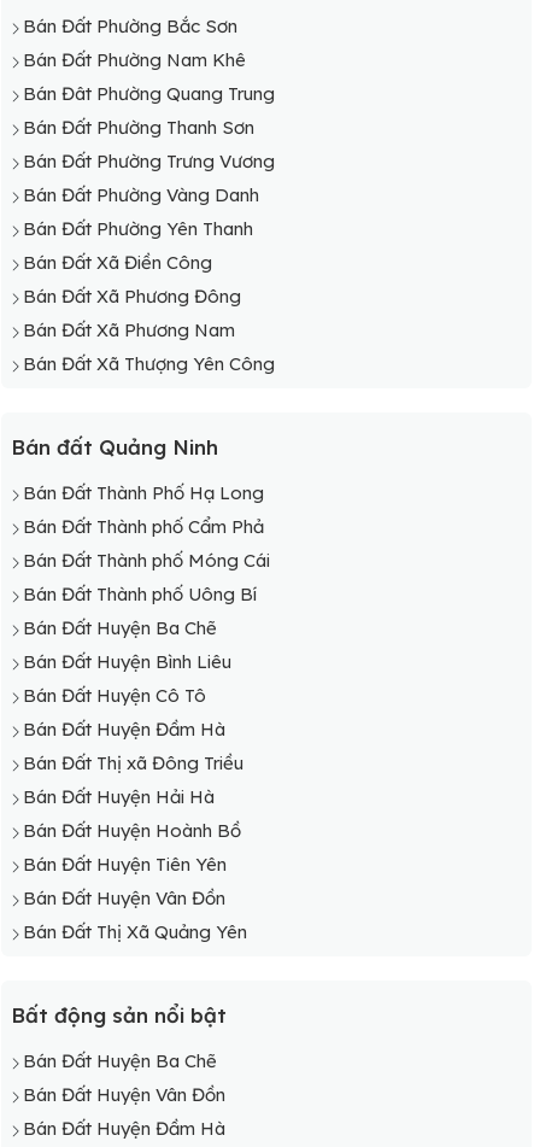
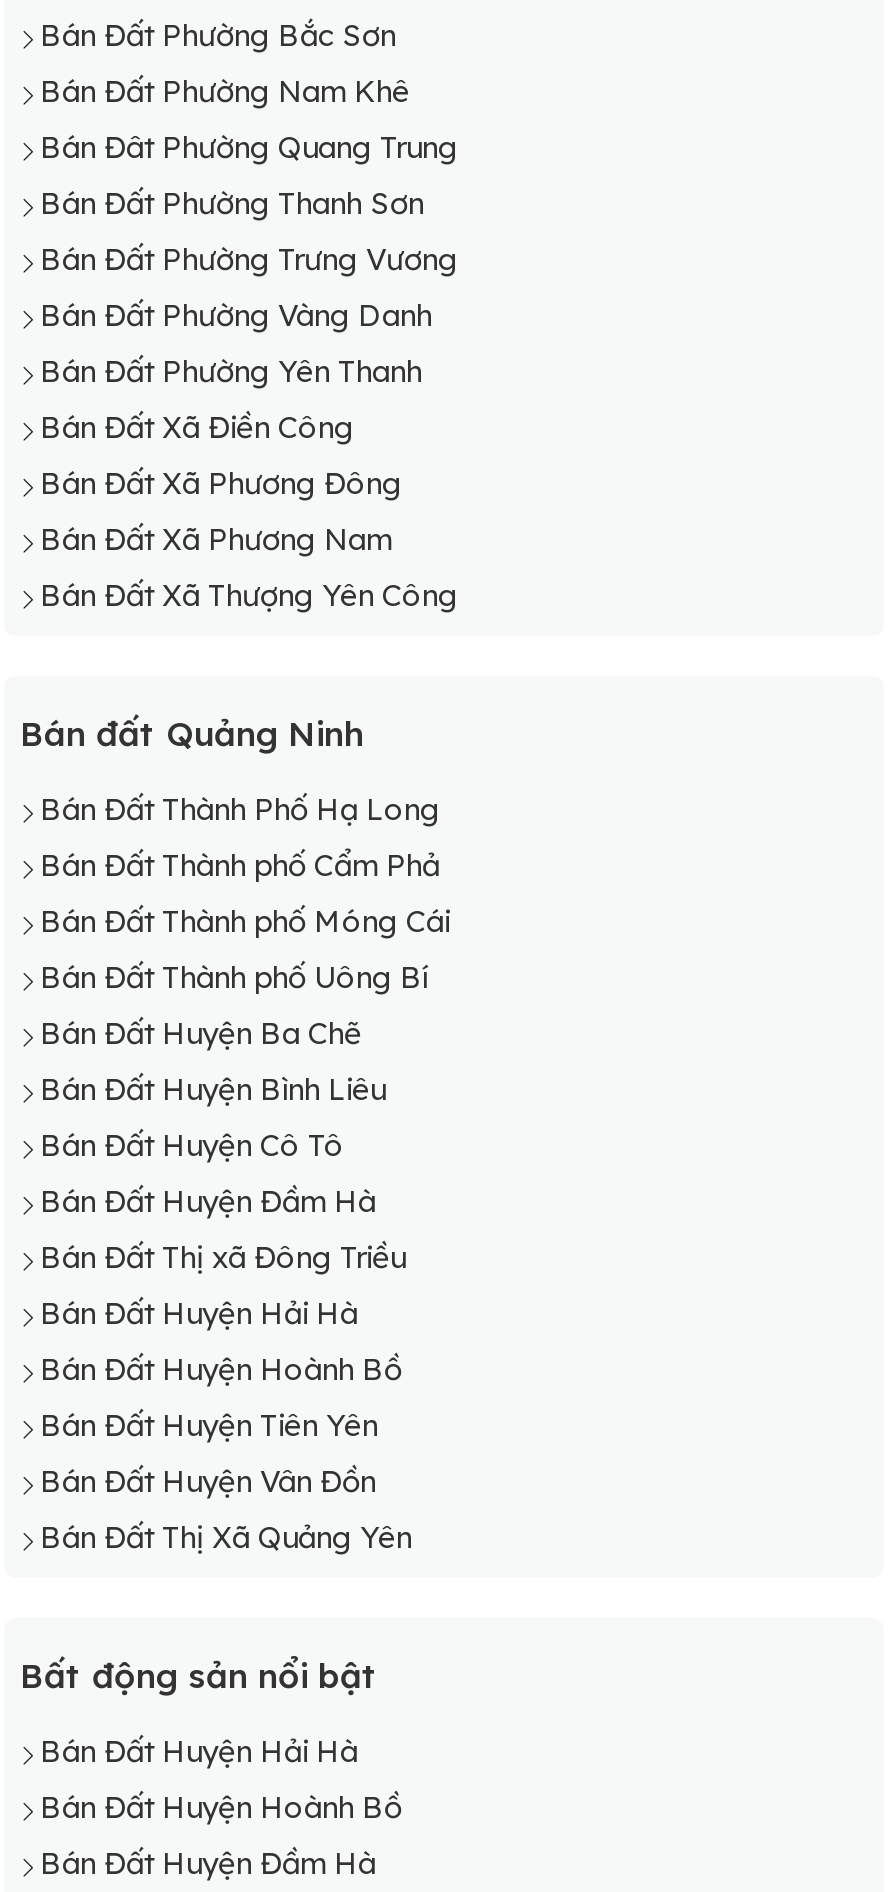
- Bán Đất Huyện Ba Chẽ
+ Bán Đất Huyện Hải Hà

- Bán Đất Huyện Vân Đồn
+ Bán Đất Huyện Hoành Bồ
